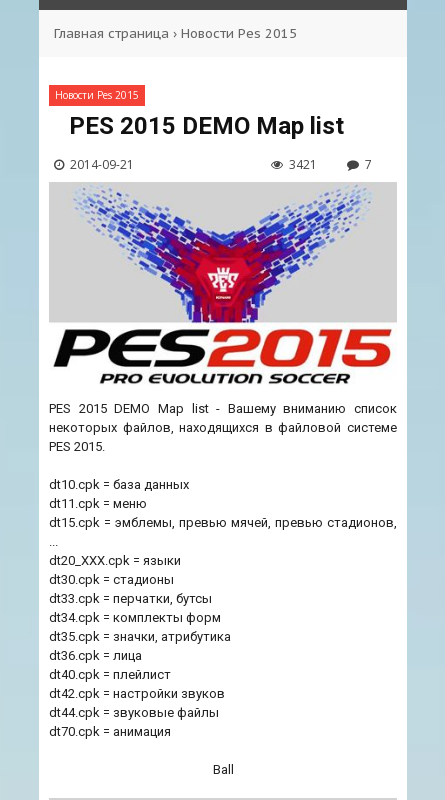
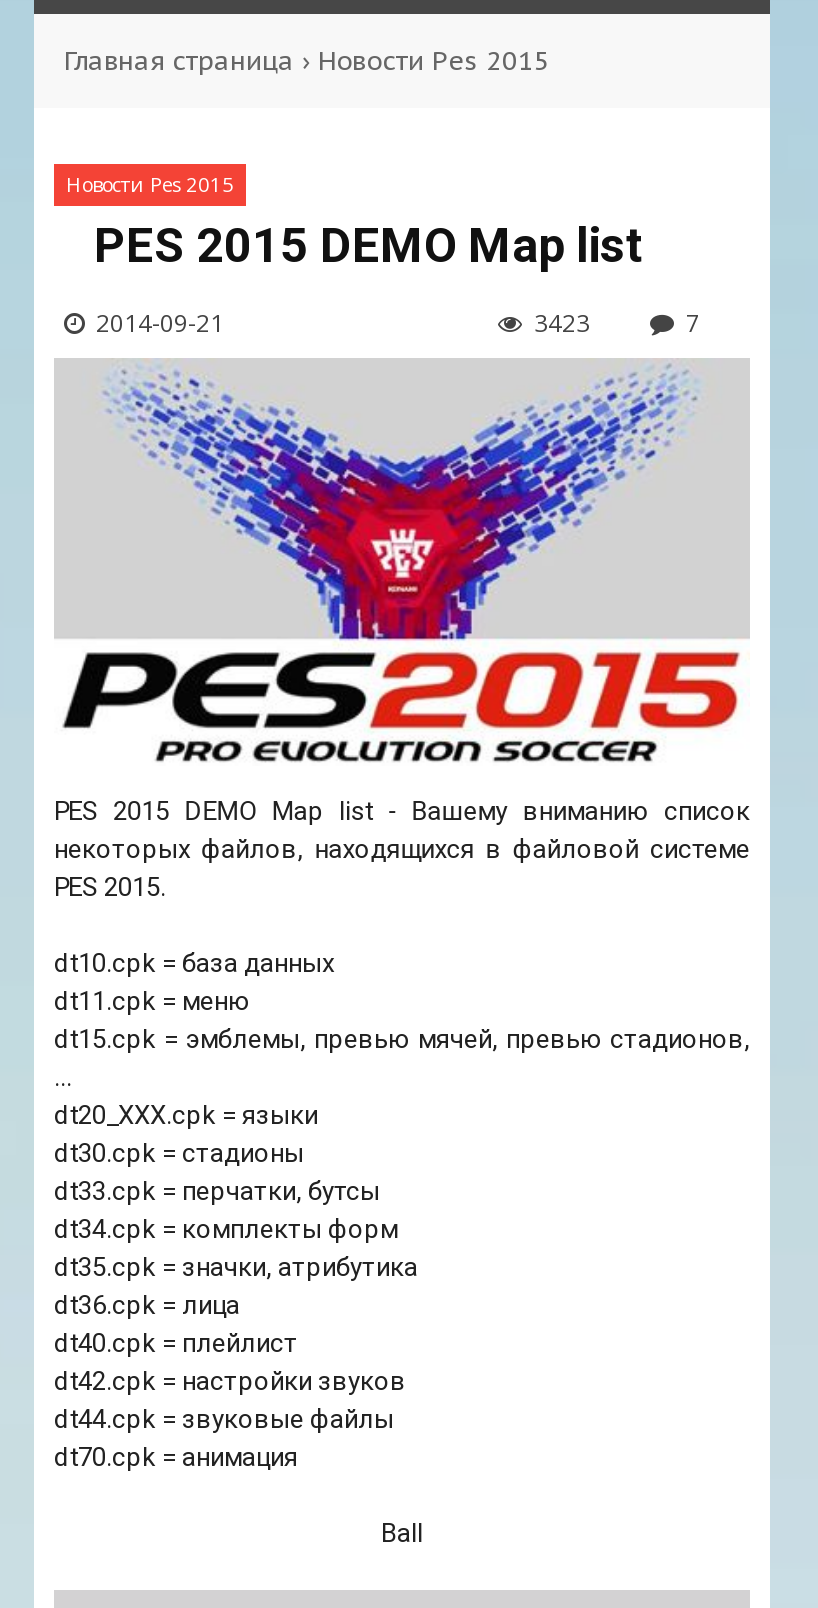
- 3421
+ 3423
